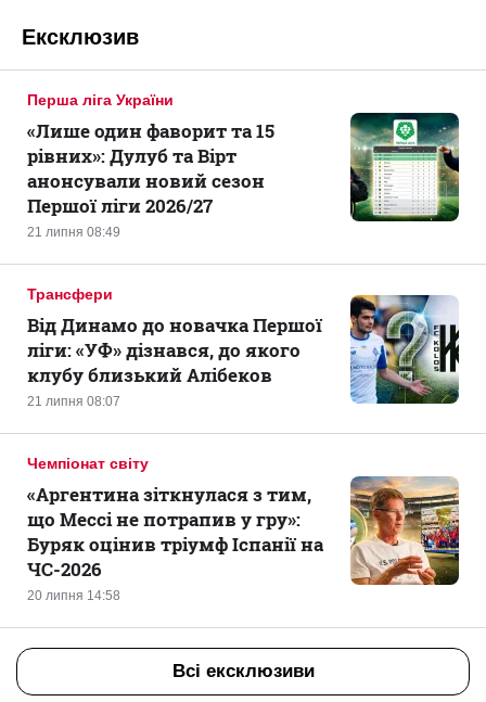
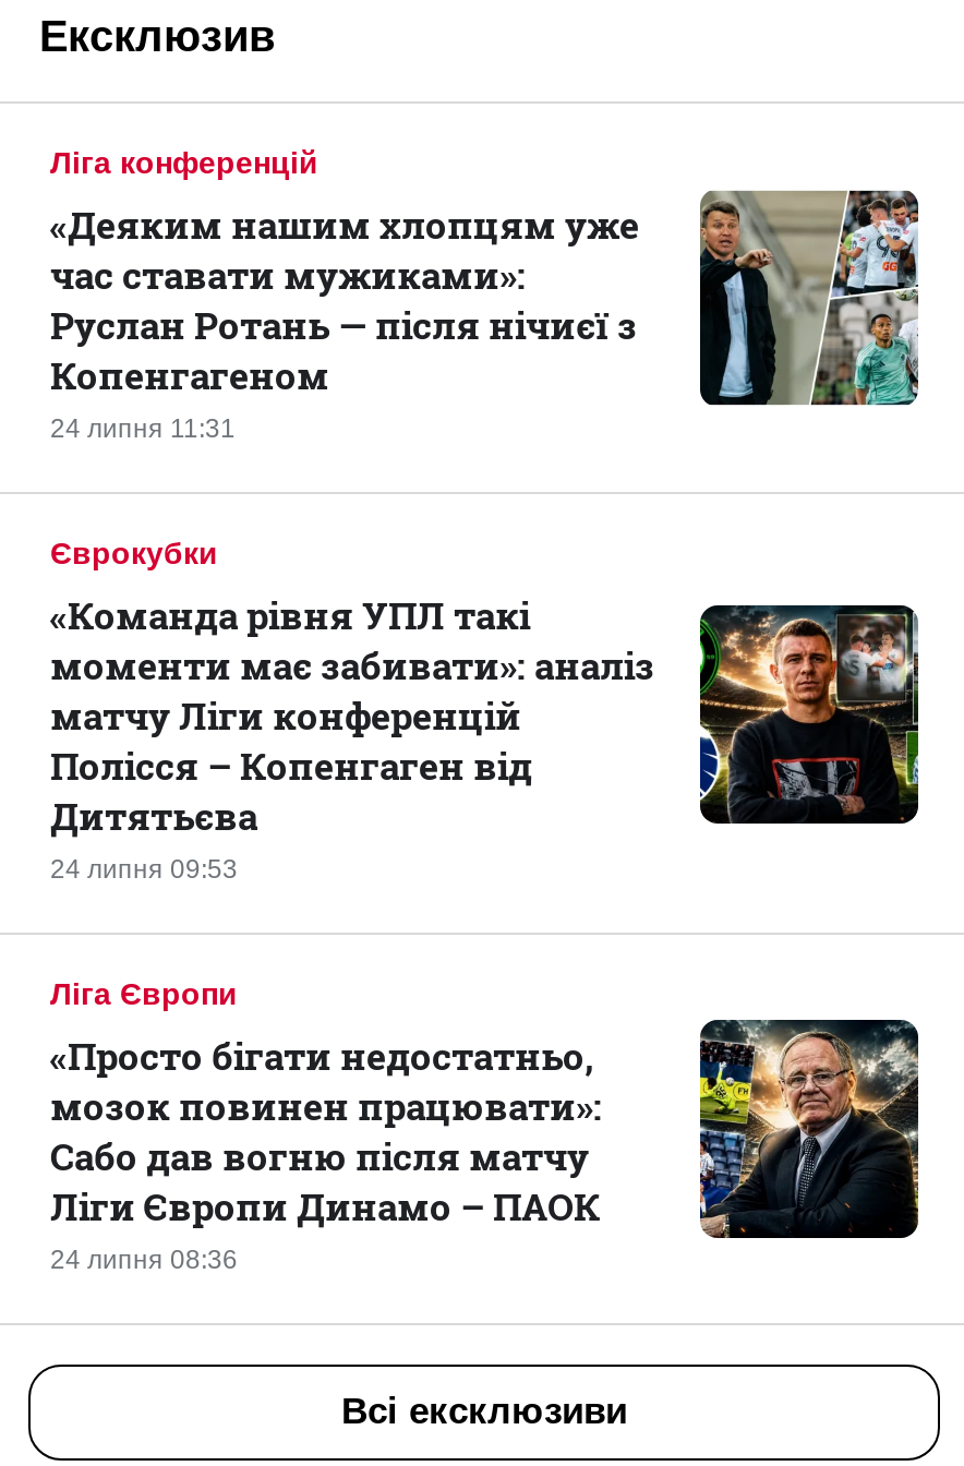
- Перша ліга України
+ Ліга конференцій

- [image]
+ [image]

- «Лише один фаворит та 15
- рівних»: Дулуб та Вірт
- анонсували новий сезон
- Першої ліги 2026/27
+ «Деяким нашим хлопцям уже
+ час ставати мужиками»:
+ Руслан Ротань — після нічиєї з
+ Копенгагеном

- 21 липня 08:49
+ 24 липня 11:31

- Трансфери
+ Єврокубки

- [image]
- Від Динамо до новачка Першої
- ліги: «УФ» дізнався, до якого
- клубу близький Алібеков
+ [image]
+ «Команда рівня УПЛ такі
+ моменти має забивати»: аналіз
+ матчу Ліги конференцій
+ Полісся – Копенгаген від
+ Дитятьєва

- 21 липня 08:07
+ 24 липня 09:53

- Чемпіонат світу
+ Ліга Європи

- «Аргентина зіткнулася з тим,
- що Мессі не потрапив у гру»:
- Буряк оцінив тріумф Іспанії на
- ЧС-2026
+ «Просто бігати недостатньо,
+ мозок повинен працювати»:
+ Сабо дав вогню після матчу
+ Ліги Європи Динамо – ПАОК

- [image]
+ [image]

- 20 липня 14:58
+ 24 липня 08:36
